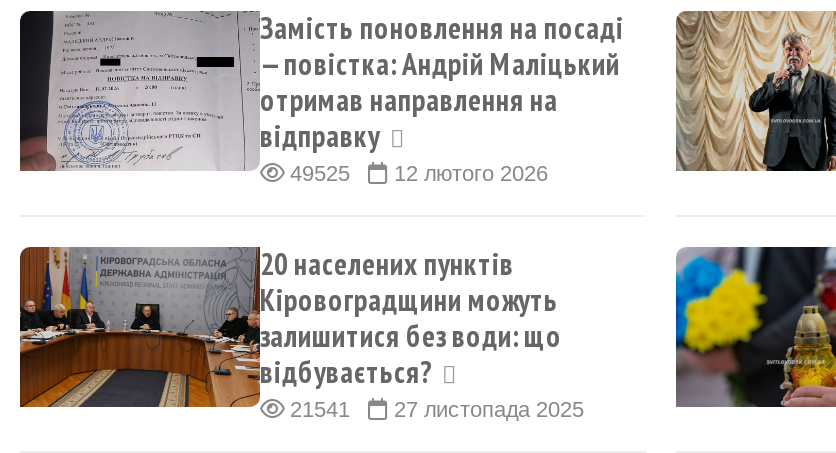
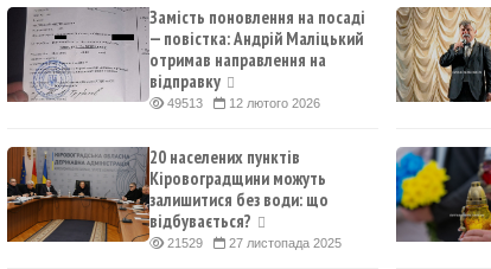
- 49525 12 лютого 2026
+ 49513 12 лютого 2026

- 21541 27 листопада 2025
+ 21529 27 листопада 2025
